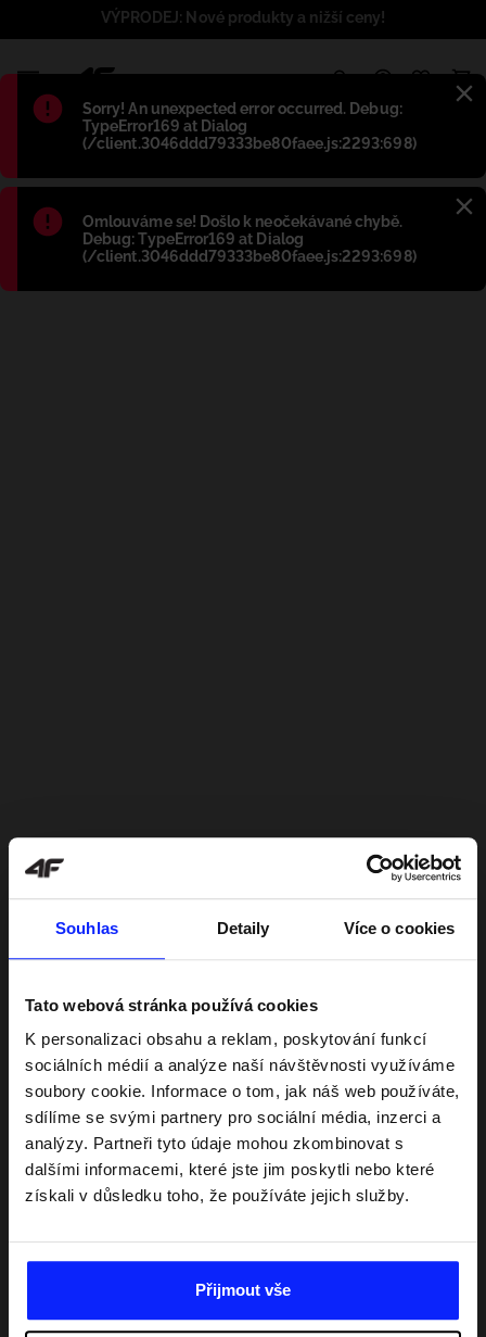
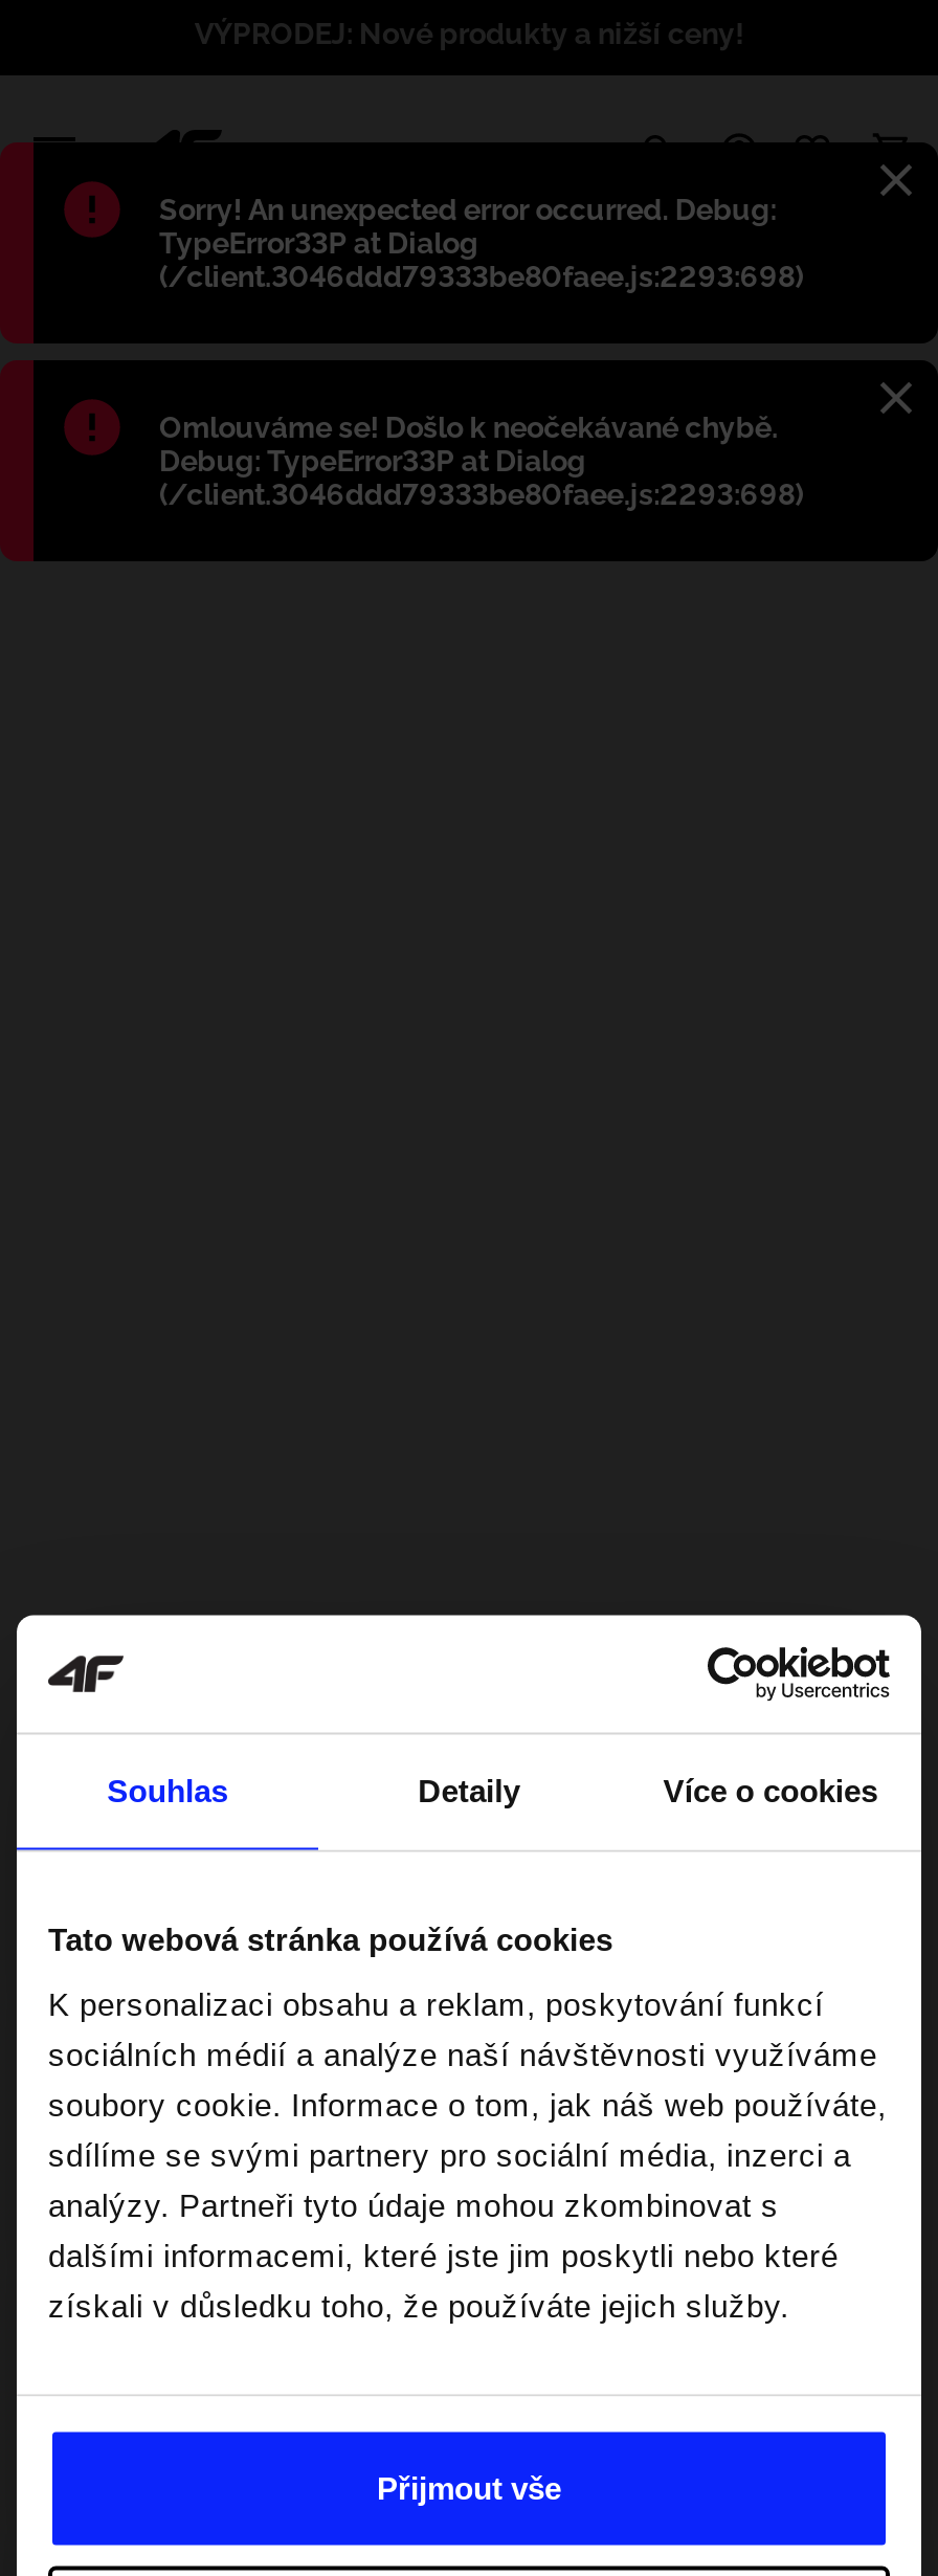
- TypeError169 at Dialog
+ TypeError33P at Dialog

- Debug: TypeError169 at Dialog
+ Debug: TypeError33P at Dialog
